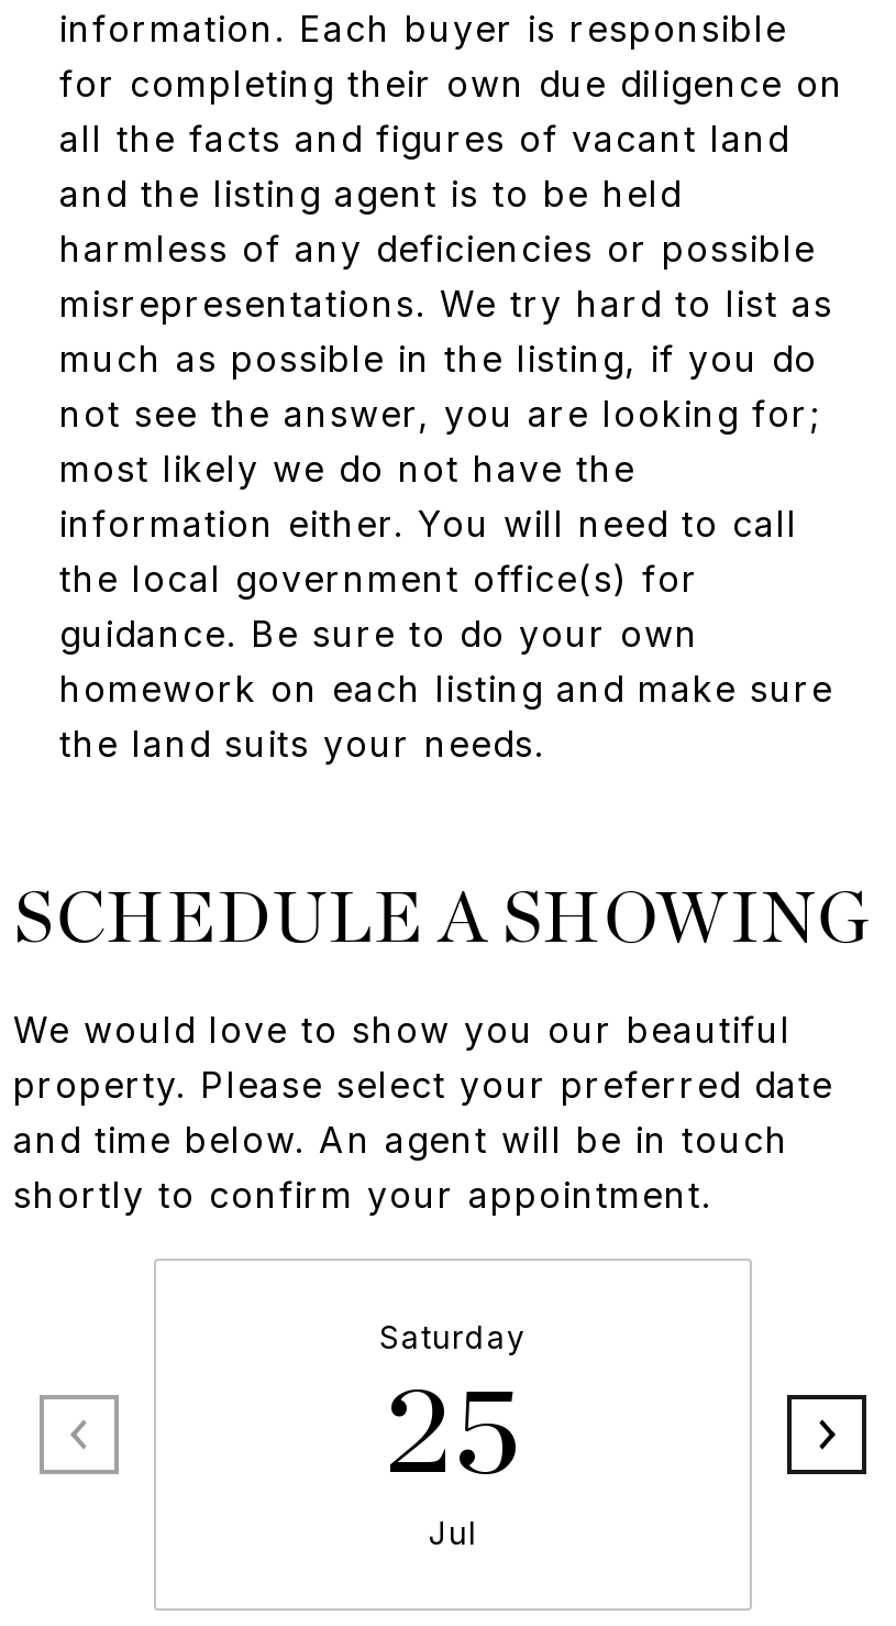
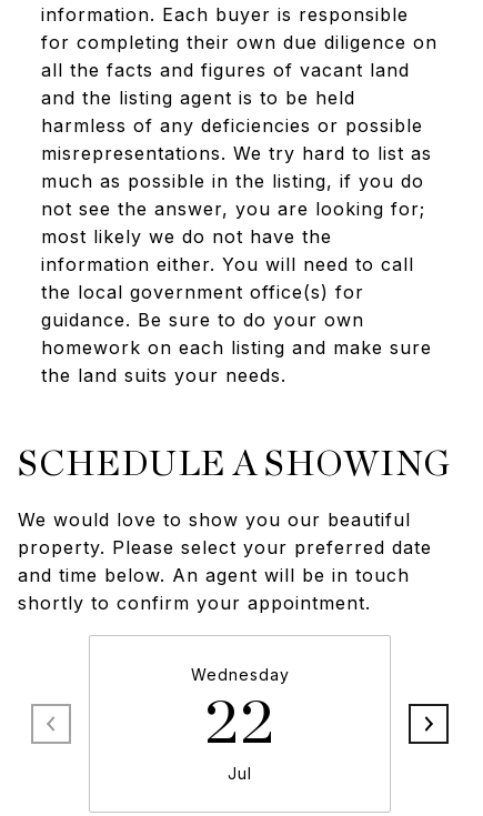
- Saturday
- 25
+ Wednesday
+ 22
